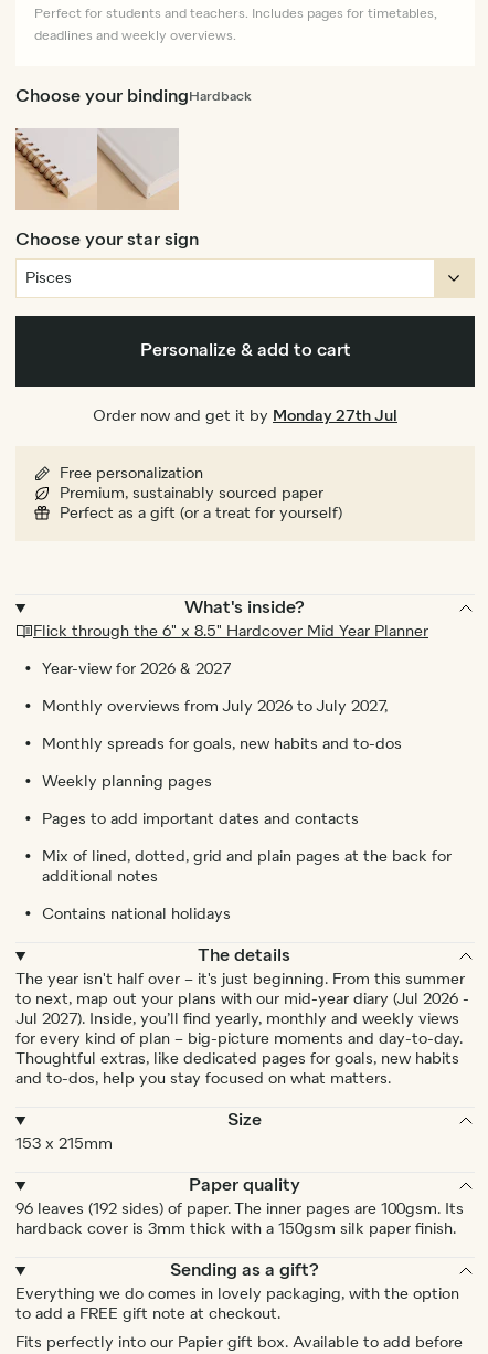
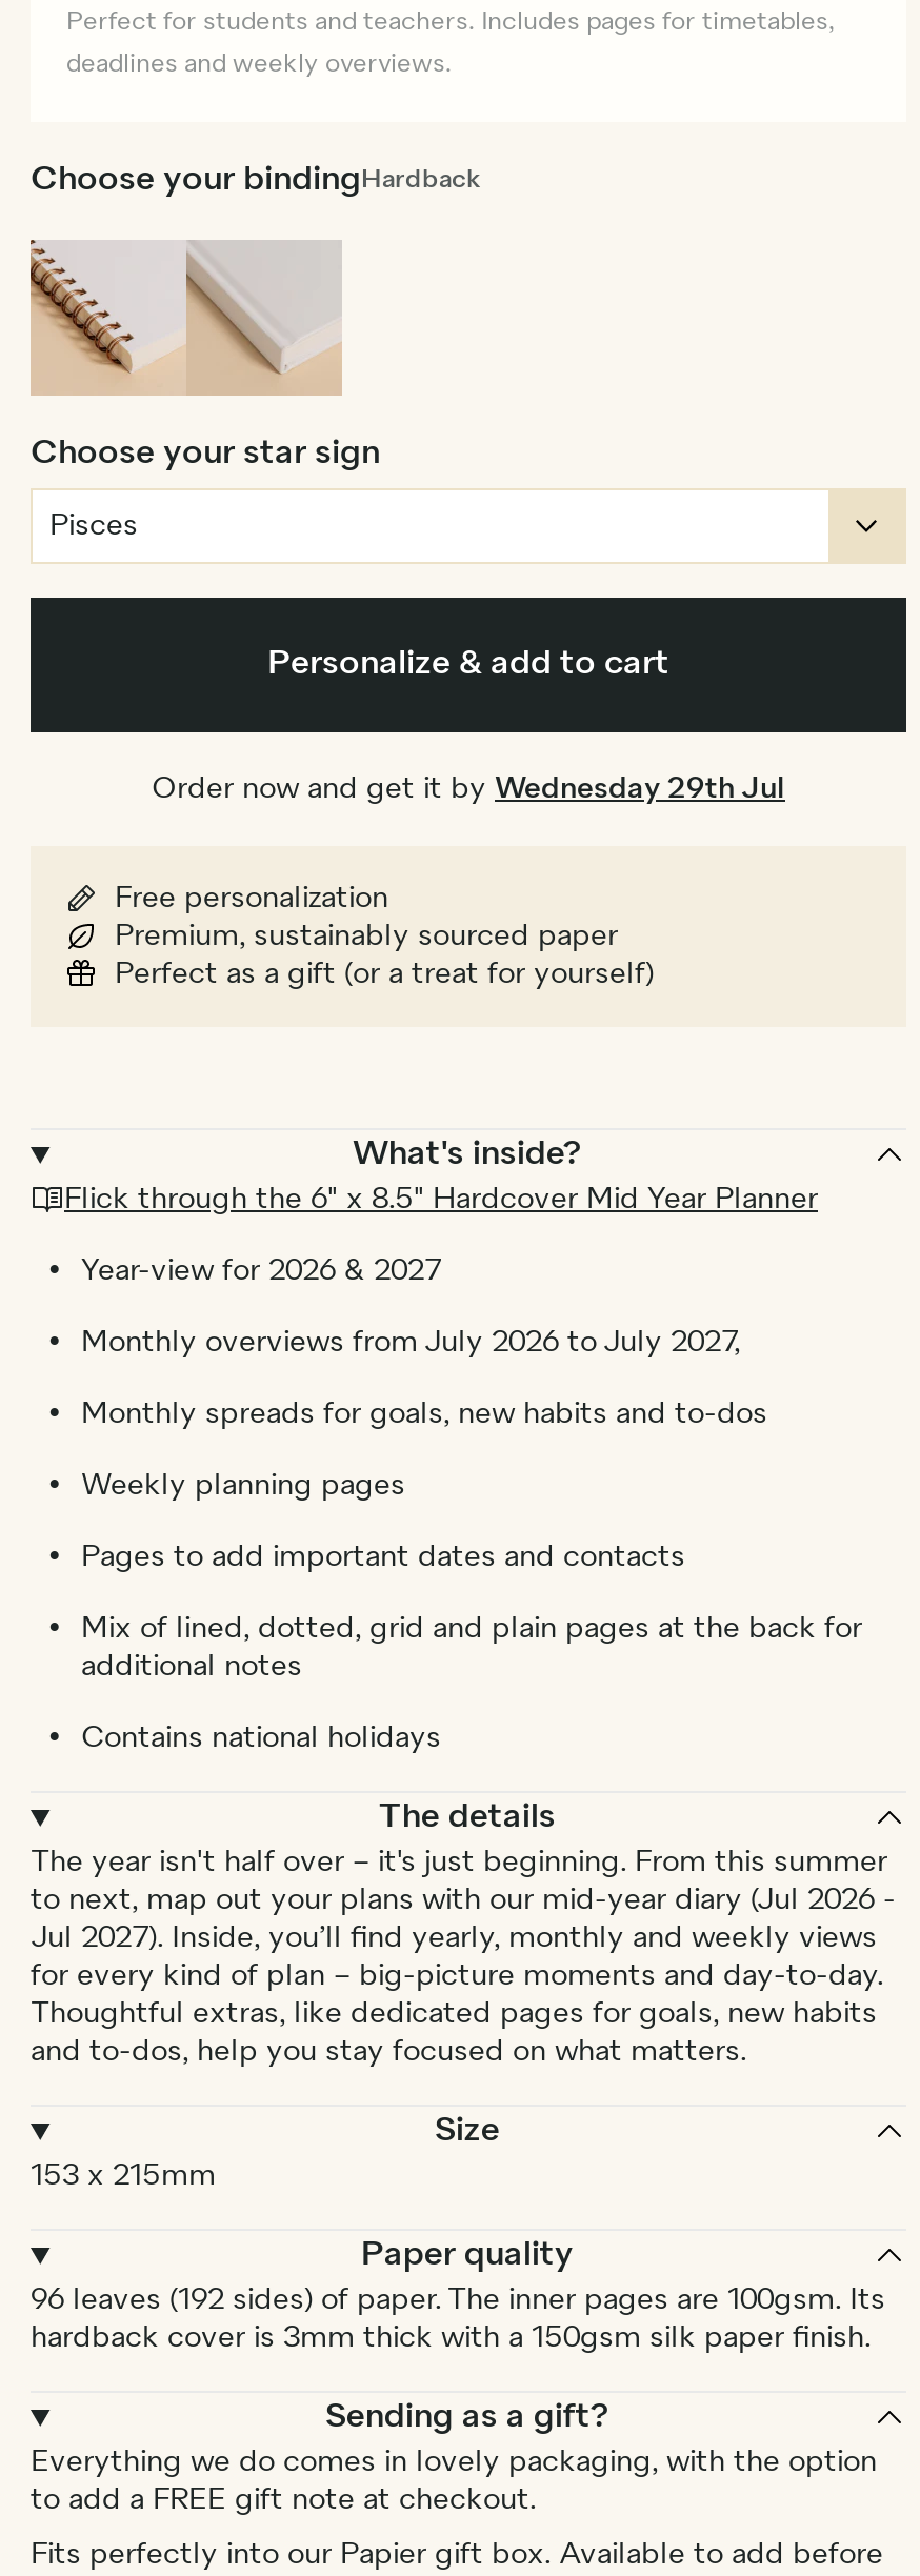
- Order now and get it by Monday 27th Jul
+ Order now and get it by Wednesday 29th Jul
